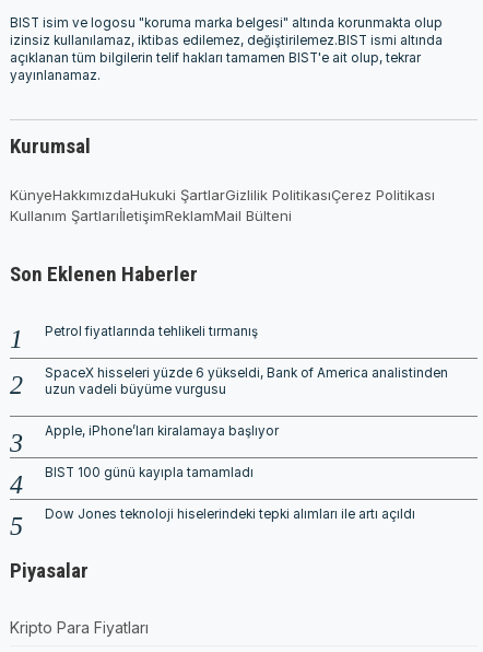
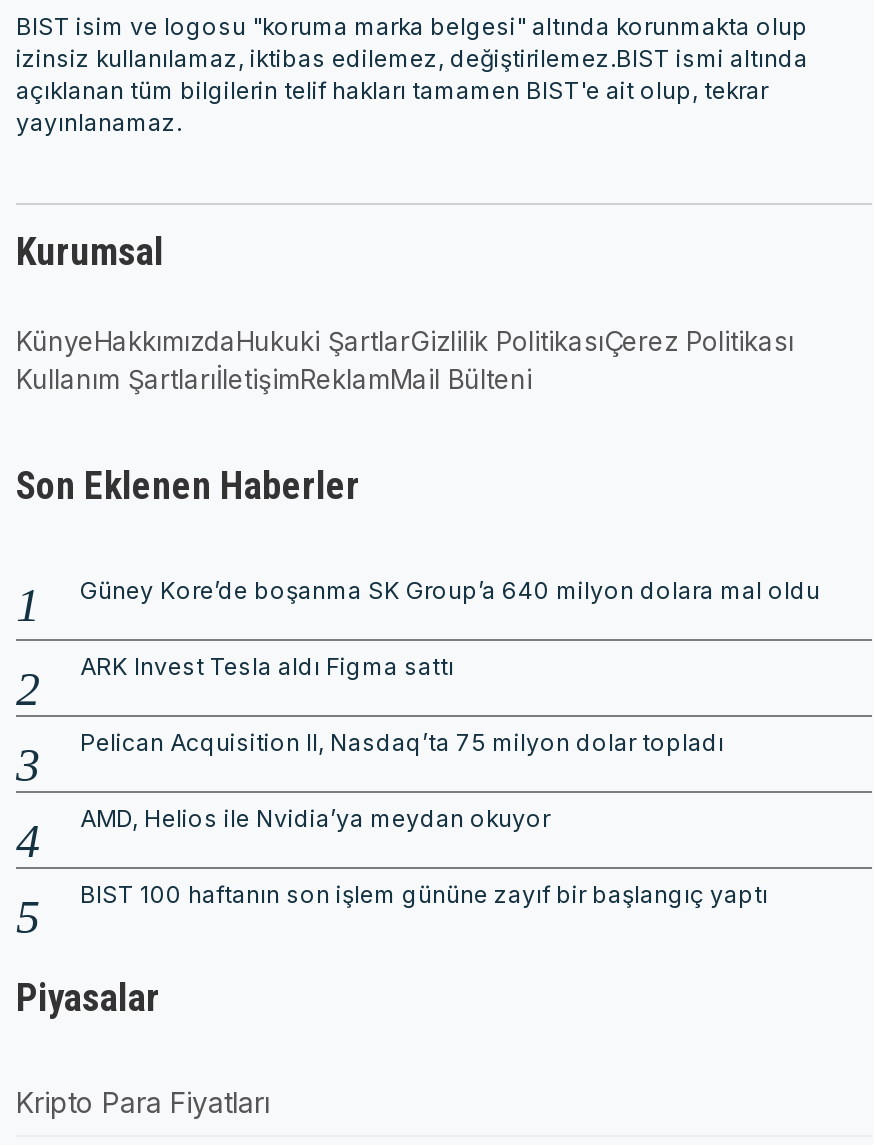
- Petrol fiyatlarında tehlikeli tırmanış
+ Güney Kore’de boşanma SK Group’a 640 milyon dolara mal oldu

- SpaceX hisseleri yüzde 6 yükseldi, Bank of America analistinden
- uzun vadeli büyüme vurgusu
+ ARK Invest Tesla aldı Figma sattı

- Apple, iPhone’ları kiralamaya başlıyor
+ Pelican Acquisition II, Nasdaq’ta 75 milyon dolar topladı

- BIST 100 günü kayıpla tamamladı
+ AMD, Helios ile Nvidia’ya meydan okuyor

- Dow Jones teknoloji hiselerindeki tepki alımları ile artı açıldı
+ BIST 100 haftanın son işlem gününe zayıf bir başlangıç yaptı
